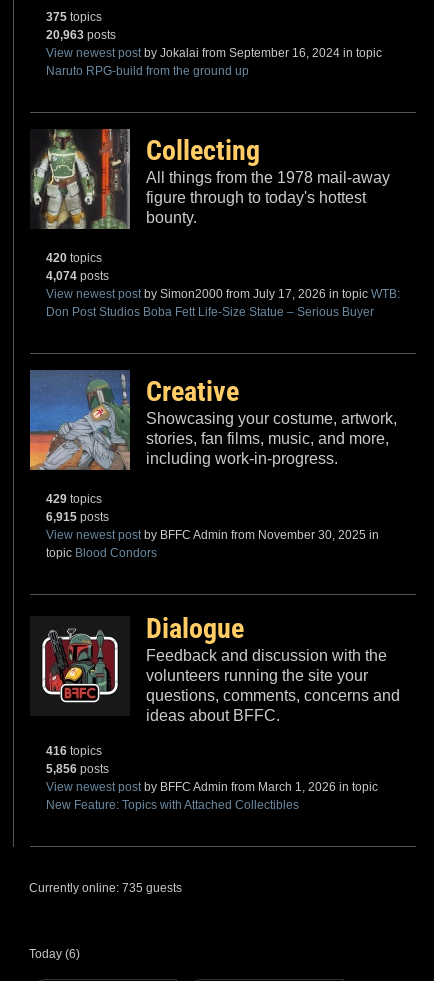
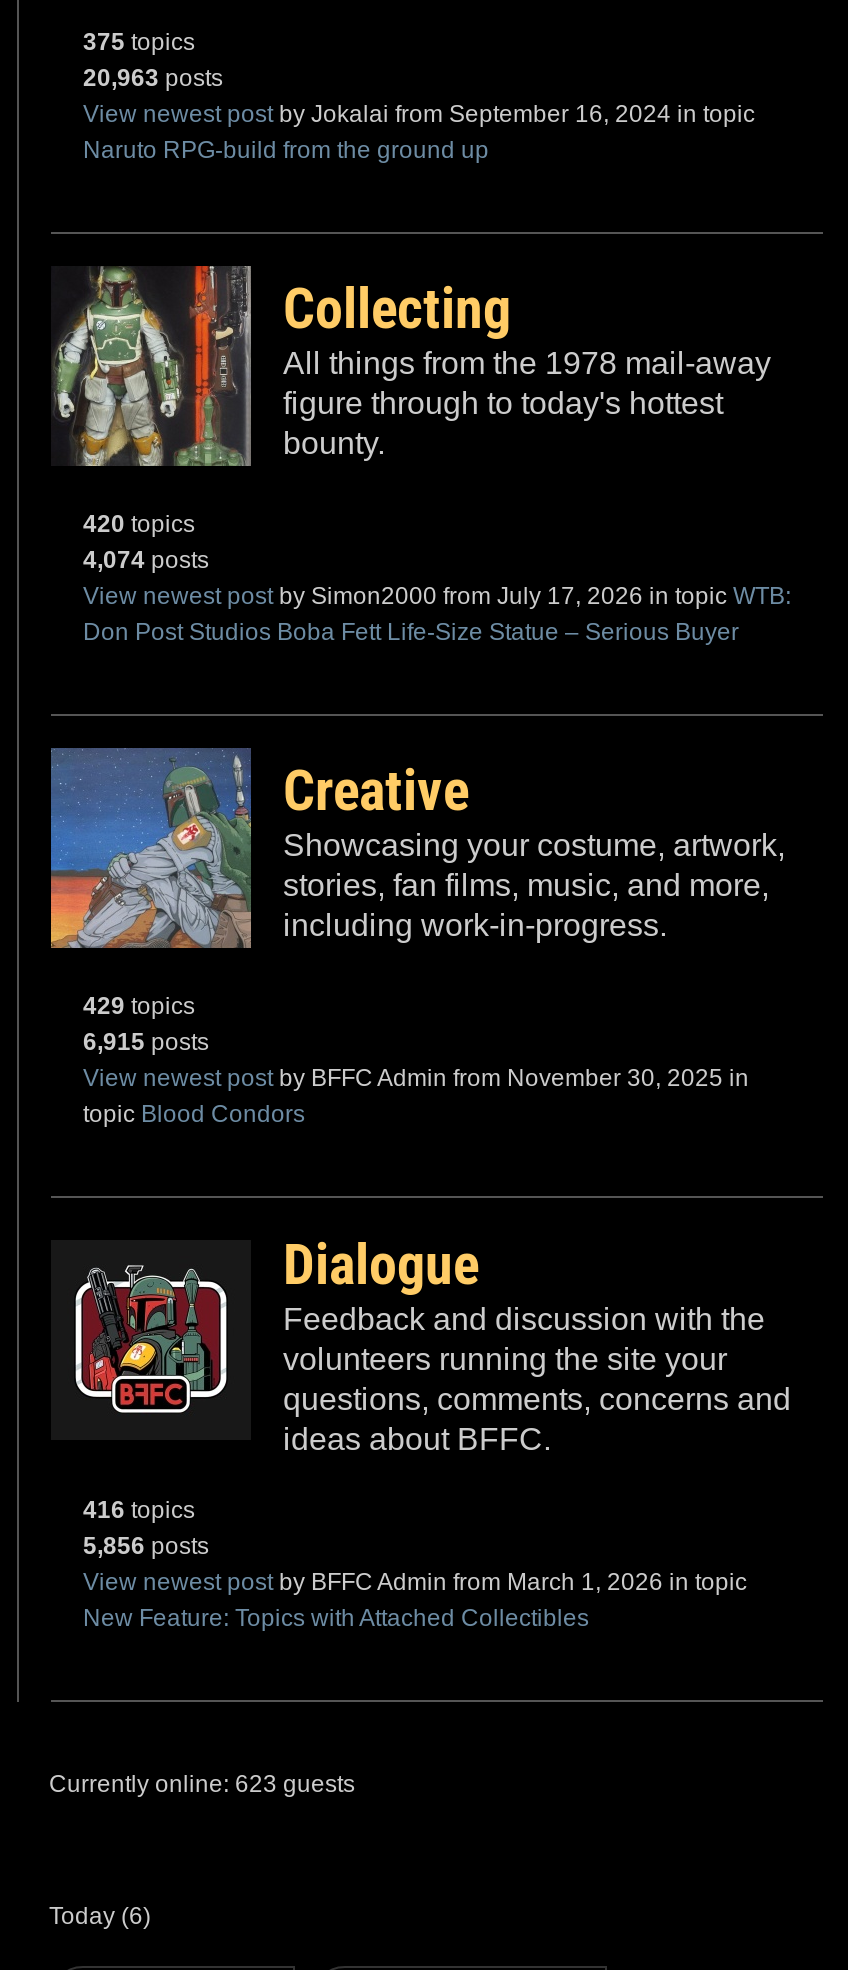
- Currently online: 735 guests
+ Currently online: 623 guests
